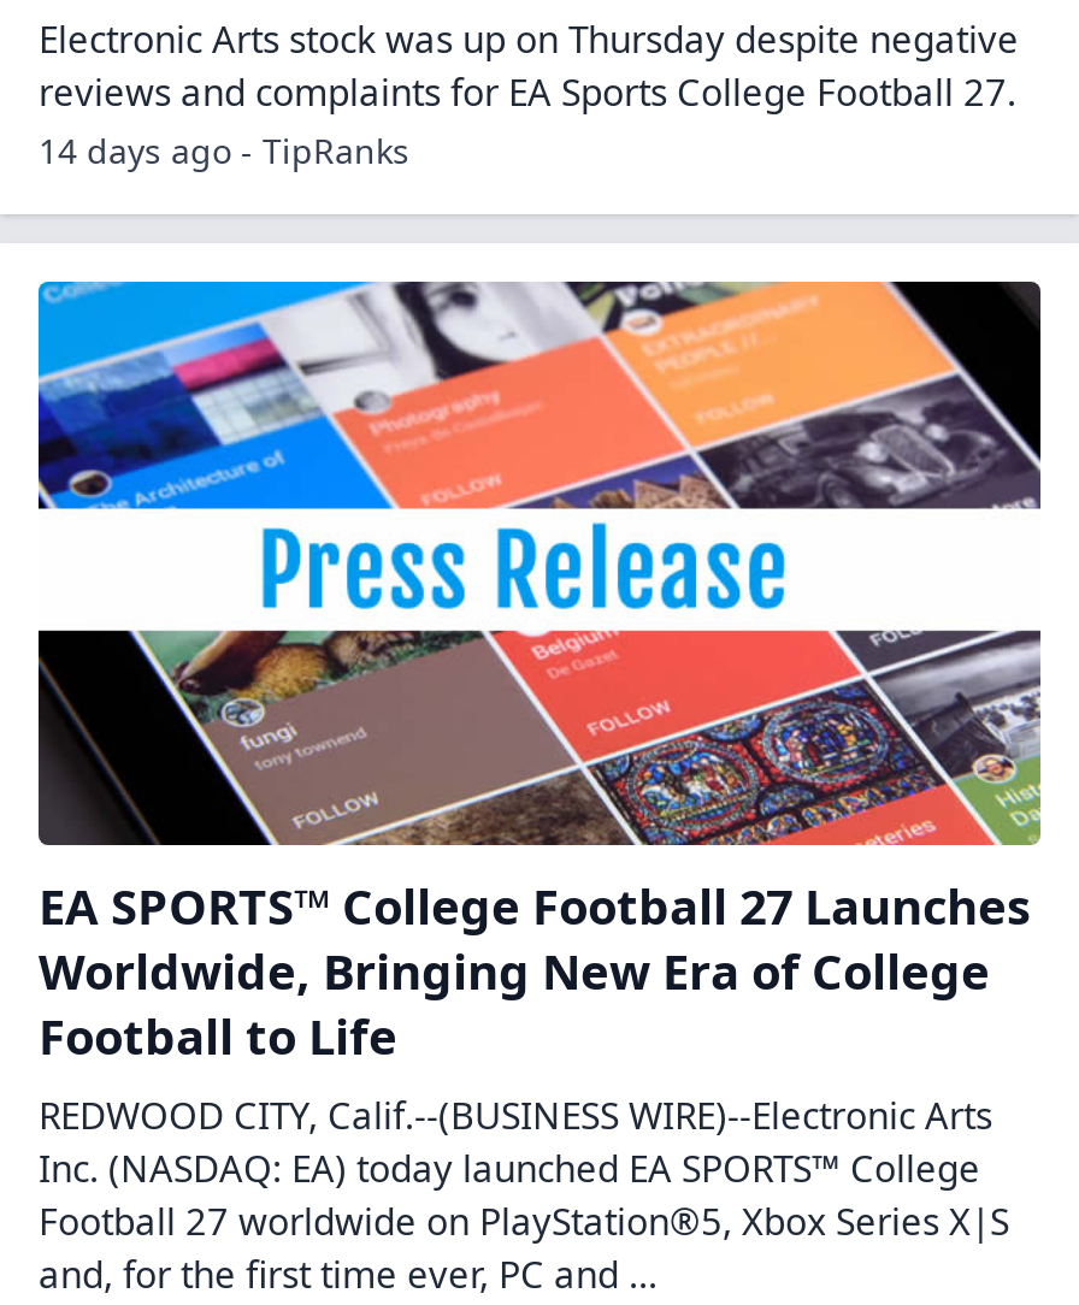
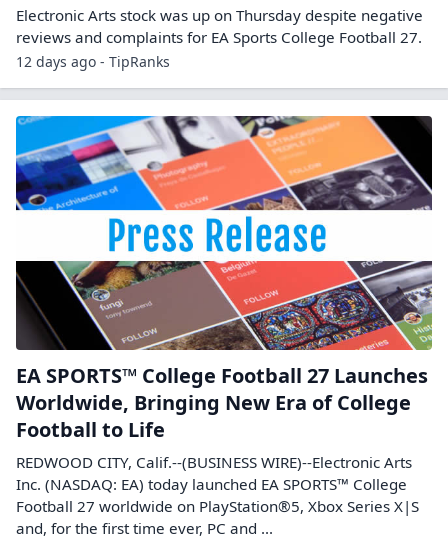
- 14 days ago - TipRanks
+ 12 days ago - TipRanks
